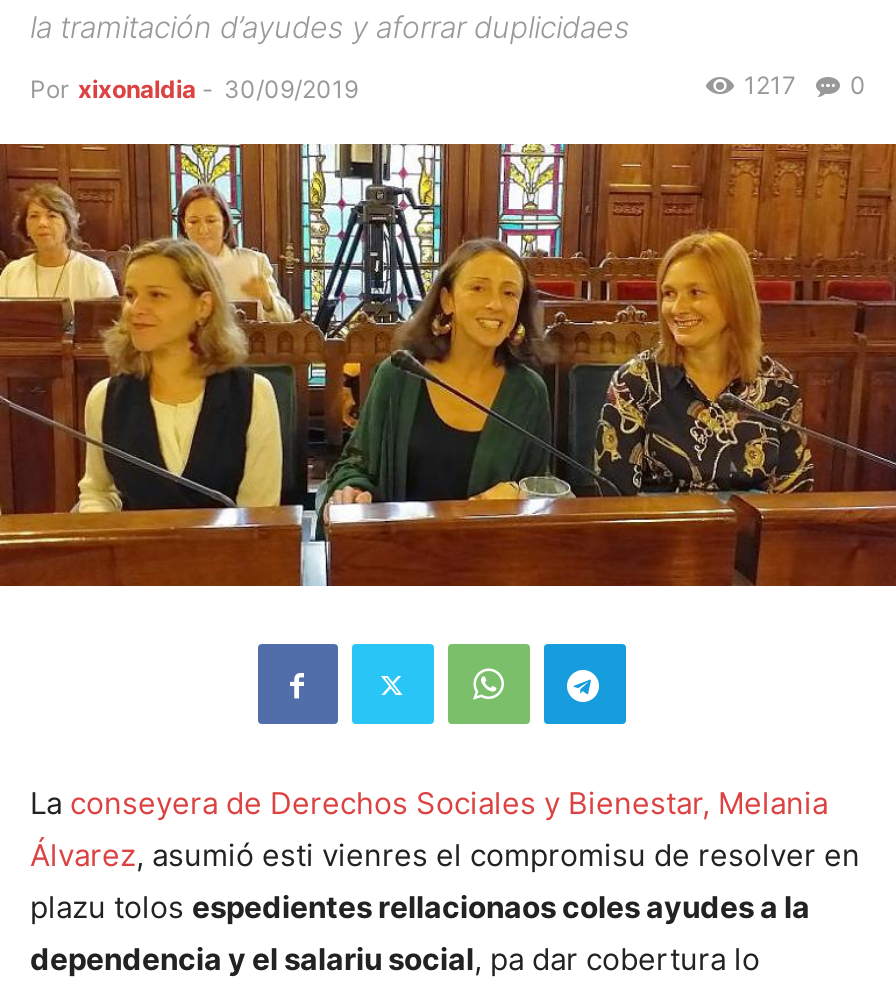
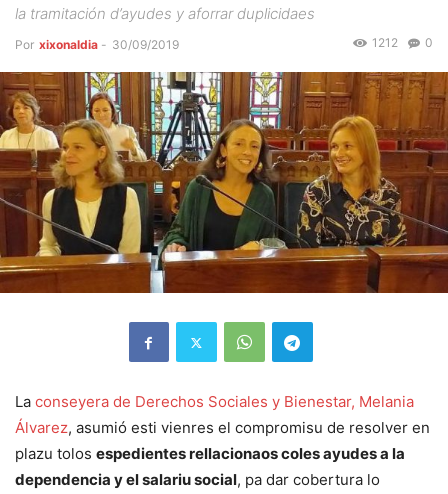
- 1217 0
+ 1212 0
